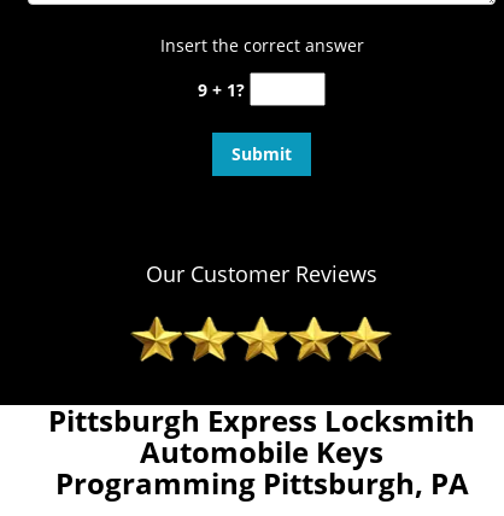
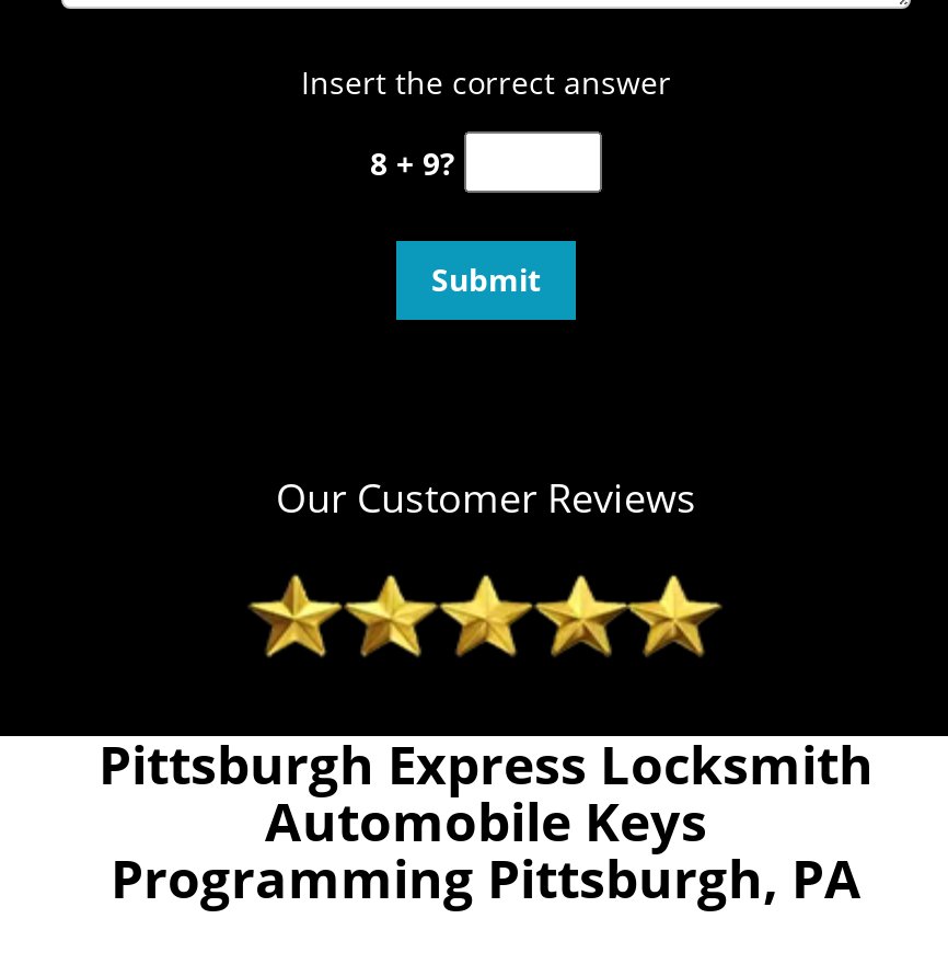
- 9 + 1?
+ 8 + 9?
